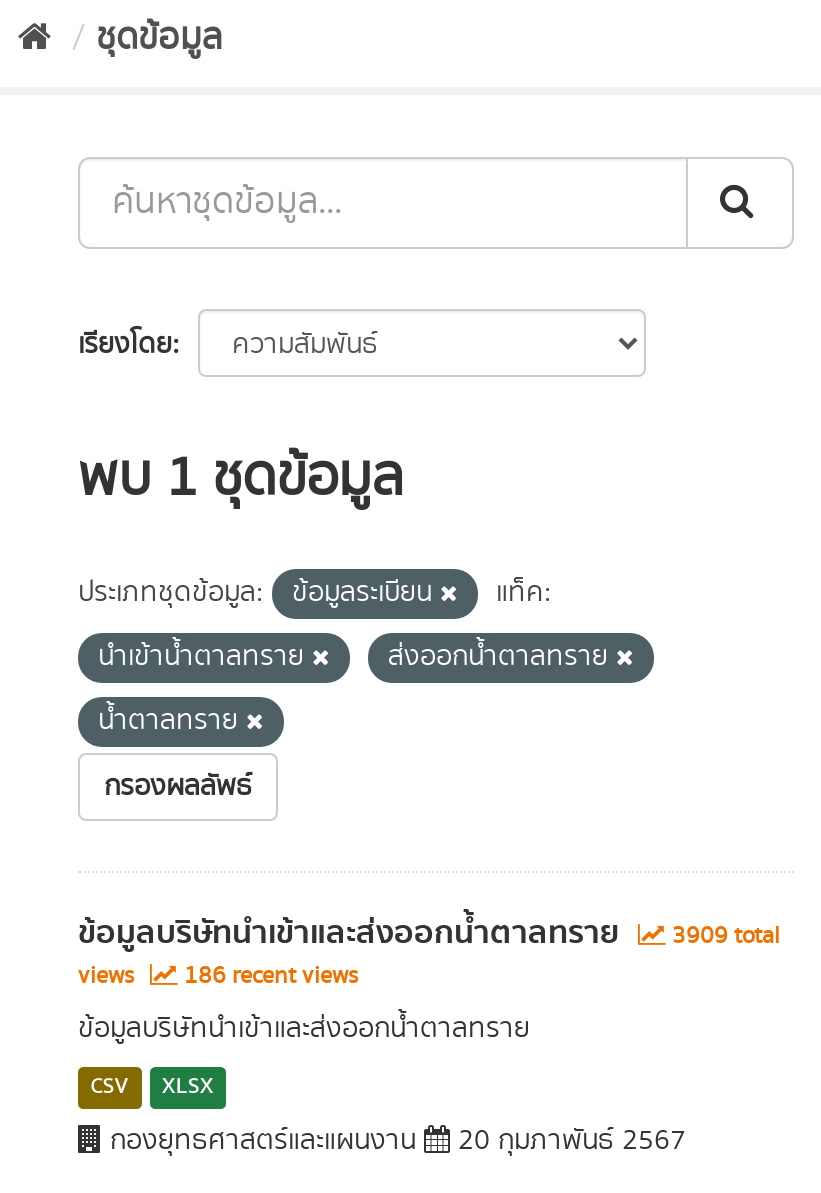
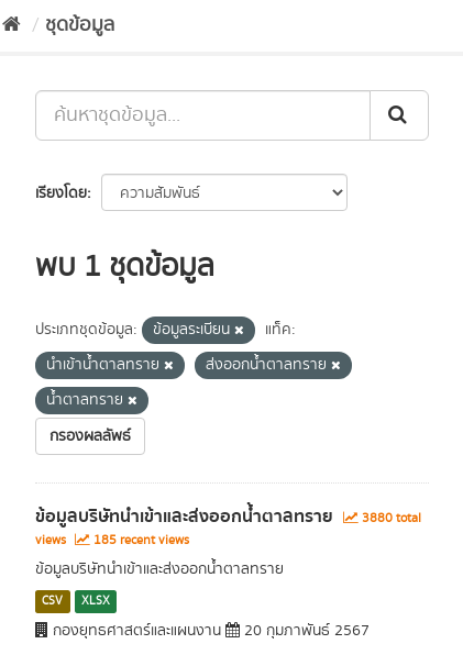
- ข้อมูลบริษัทนำเข้าและส่งออกน้ำตาลทราย 3909 total
+ ข้อมูลบริษัทนำเข้าและส่งออกน้ำตาลทราย 3880 total

- views 186 recent views
+ views 185 recent views
